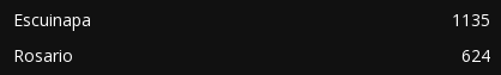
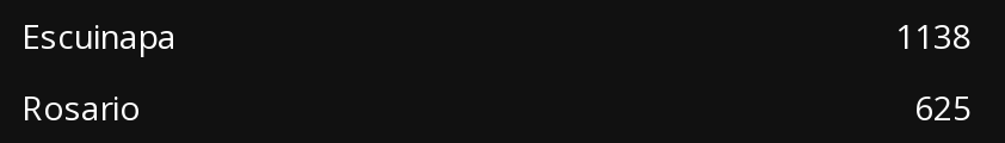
- 1135
+ 1138

- 624
+ 625
